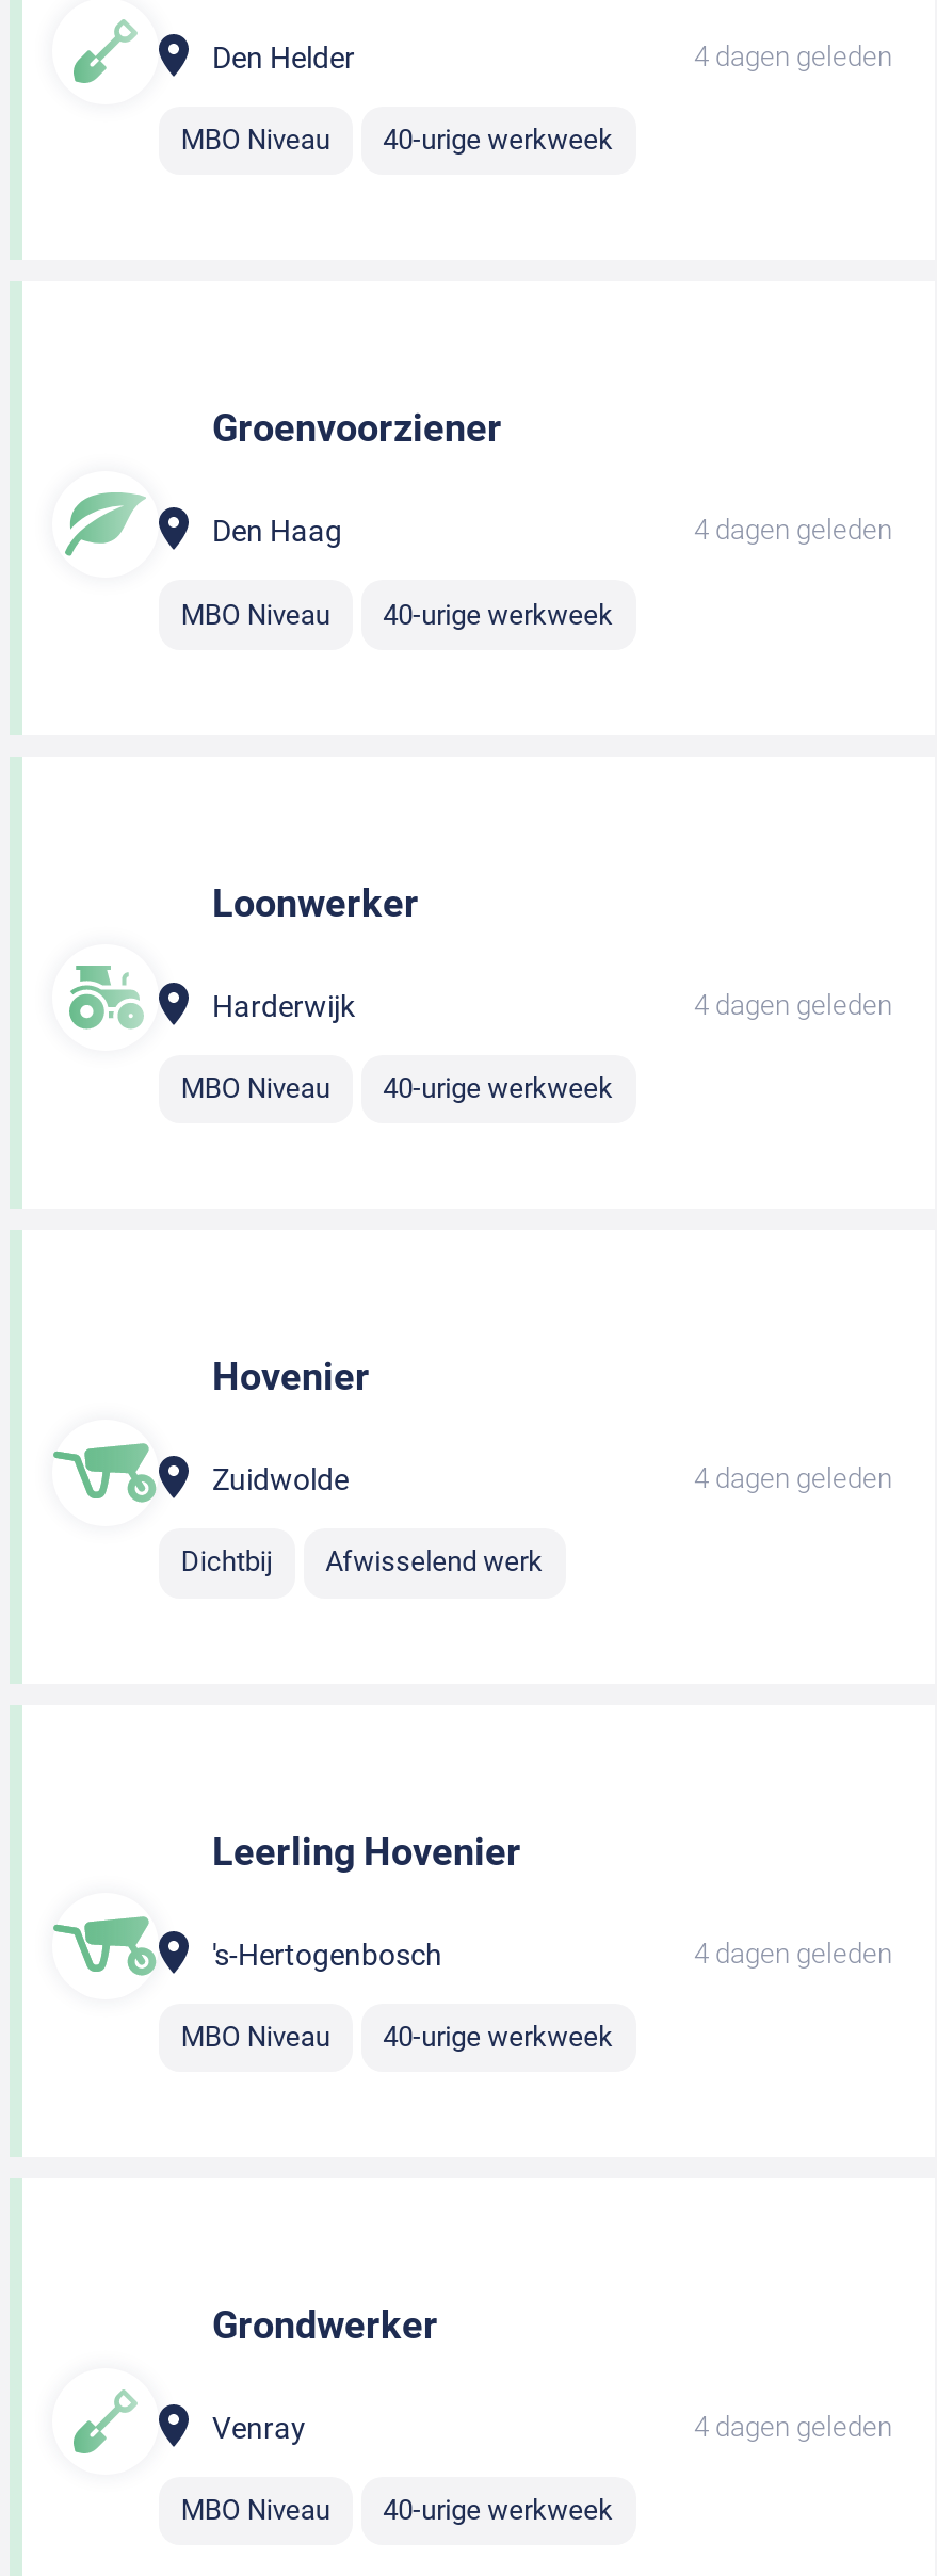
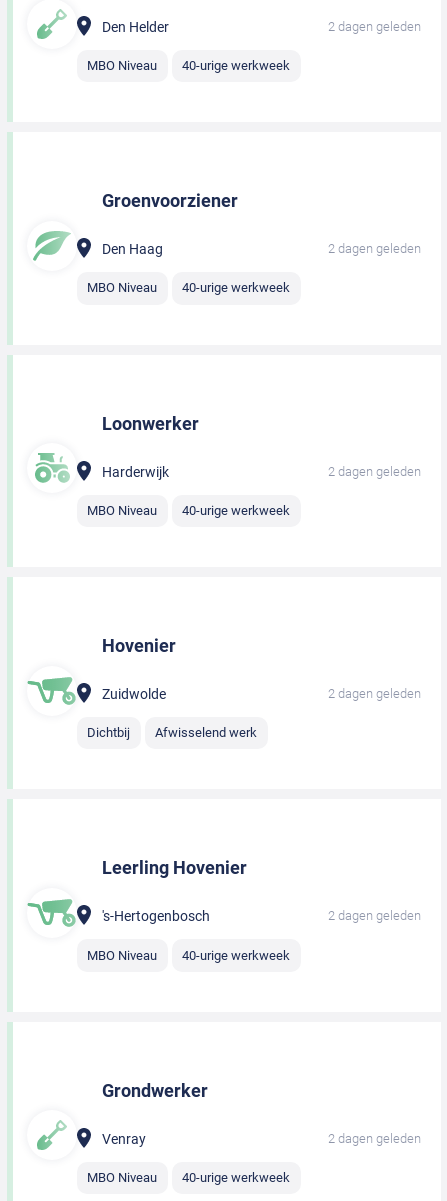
- 4 dagen geleden
+ 2 dagen geleden

- 4 dagen geleden
+ 2 dagen geleden

- 4 dagen geleden
+ 2 dagen geleden

- 4 dagen geleden
+ 2 dagen geleden

- 4 dagen geleden
+ 2 dagen geleden

- 4 dagen geleden
+ 2 dagen geleden
